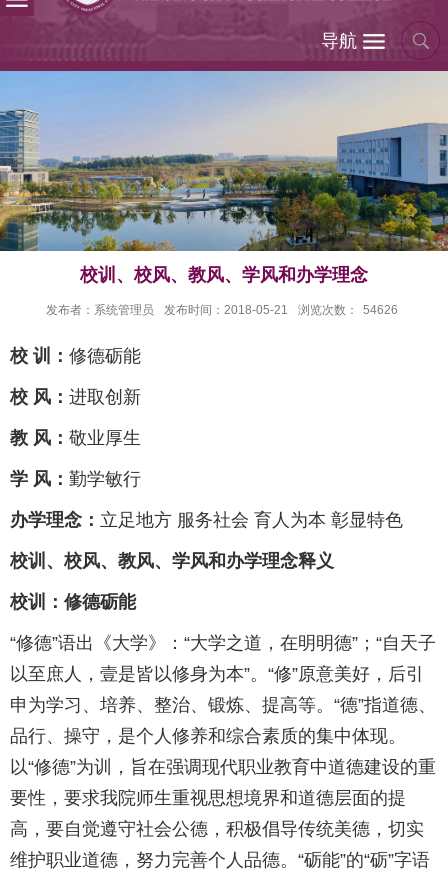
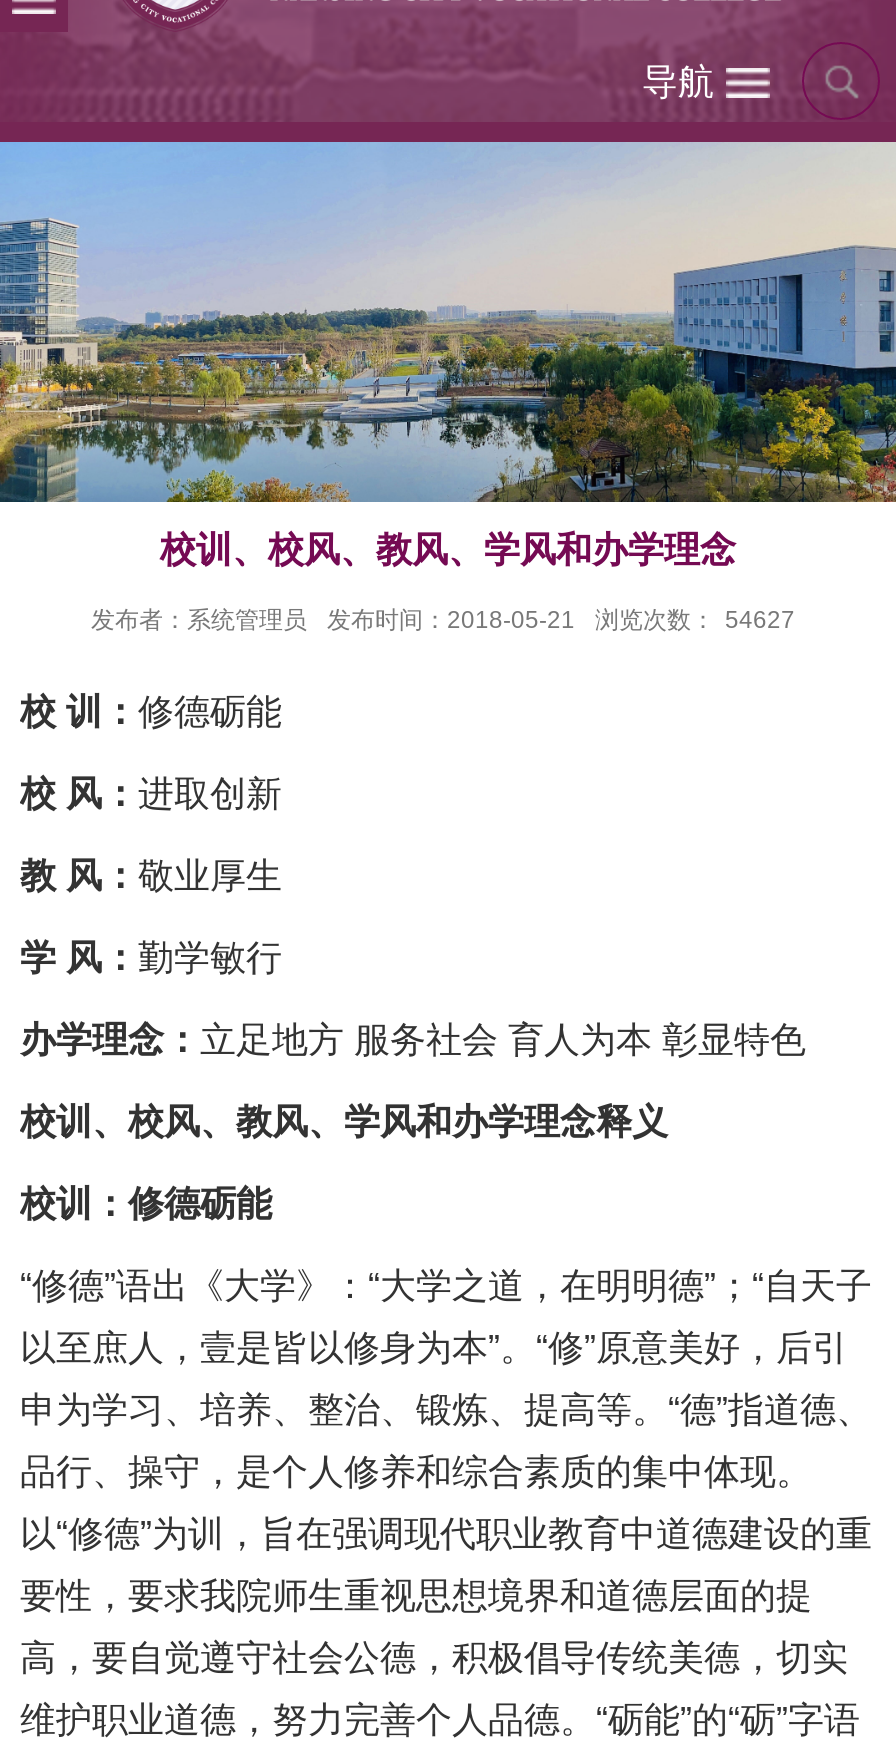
- 发布者：系统管理员 发布时间：2018-05-21 浏览次数： 54626
+ 发布者：系统管理员 发布时间：2018-05-21 浏览次数： 54627
